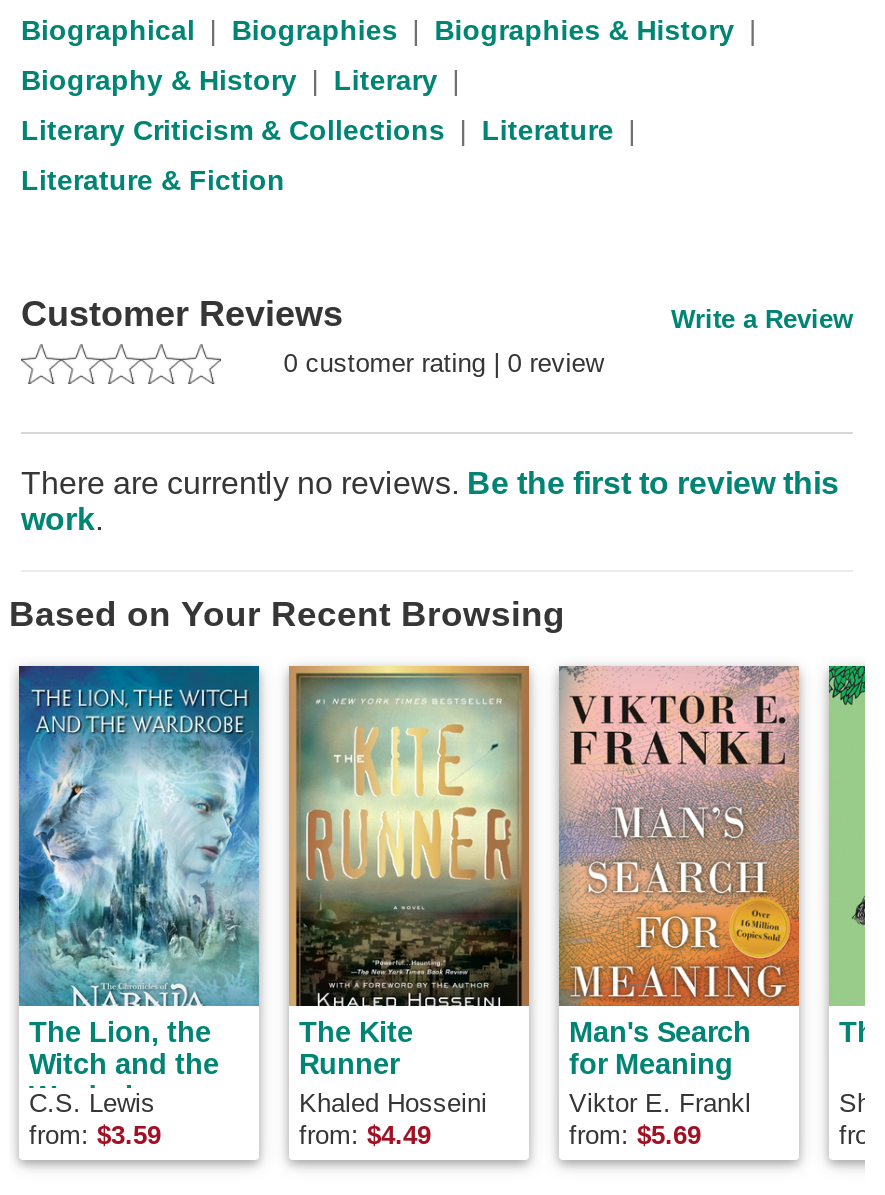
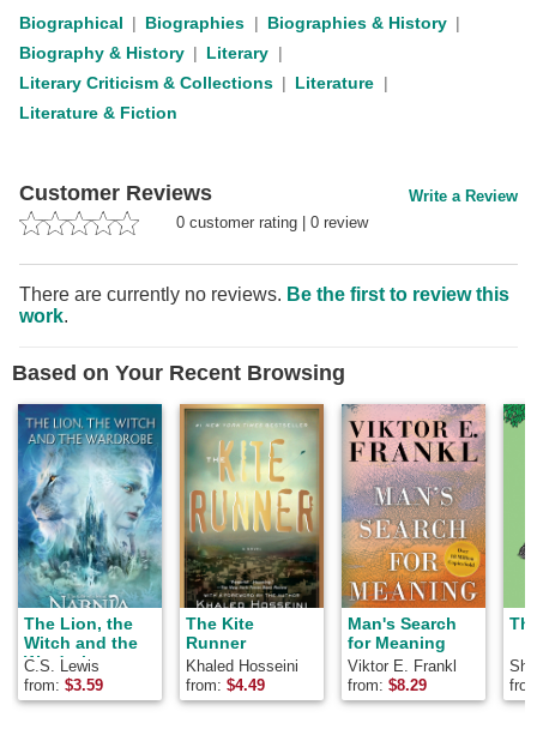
- from: $5.69
+ from: $8.29
